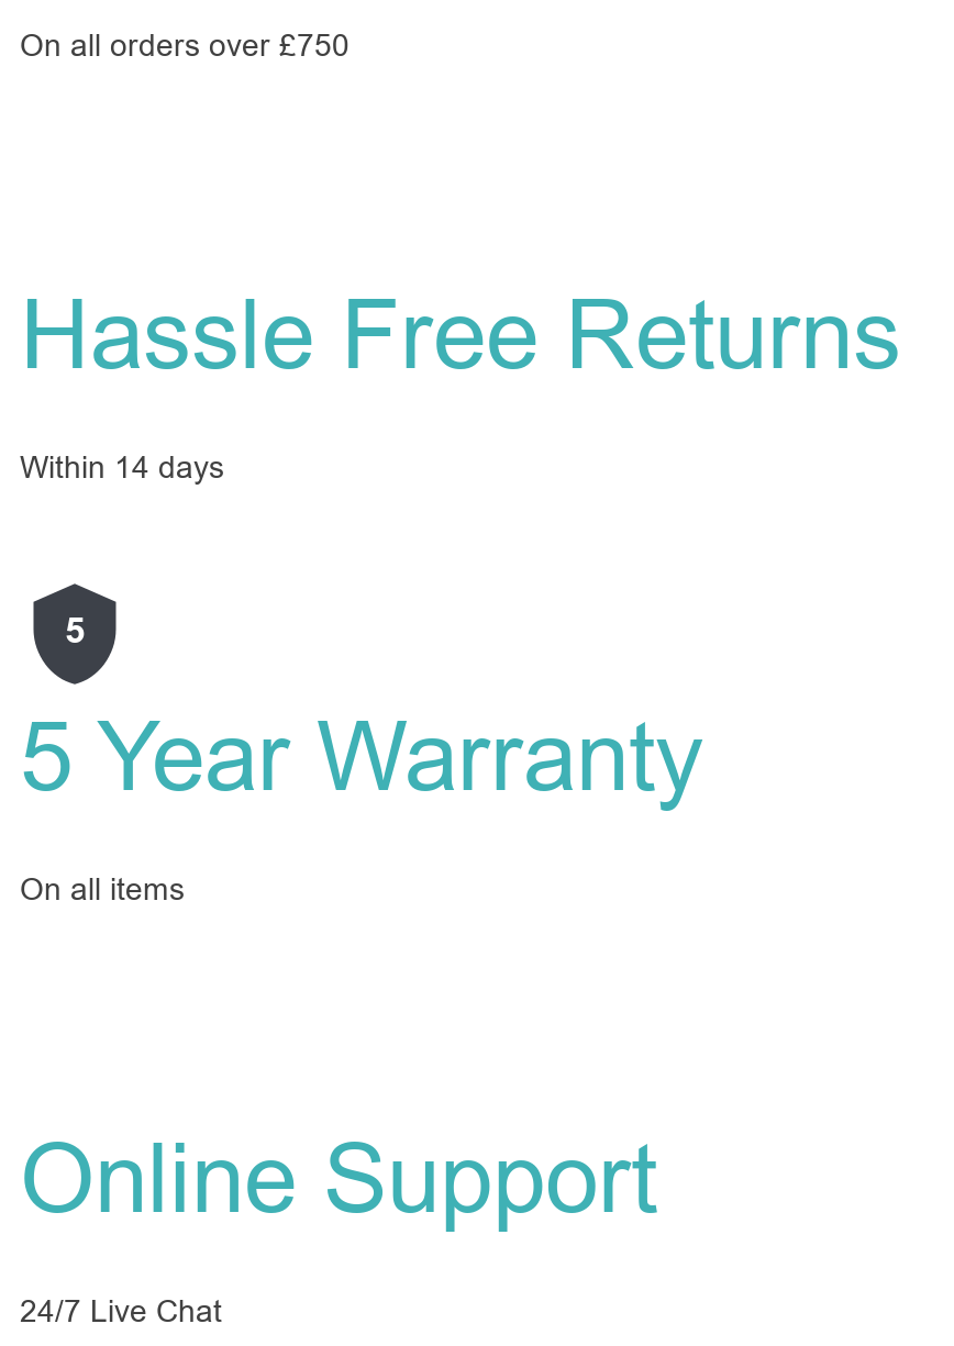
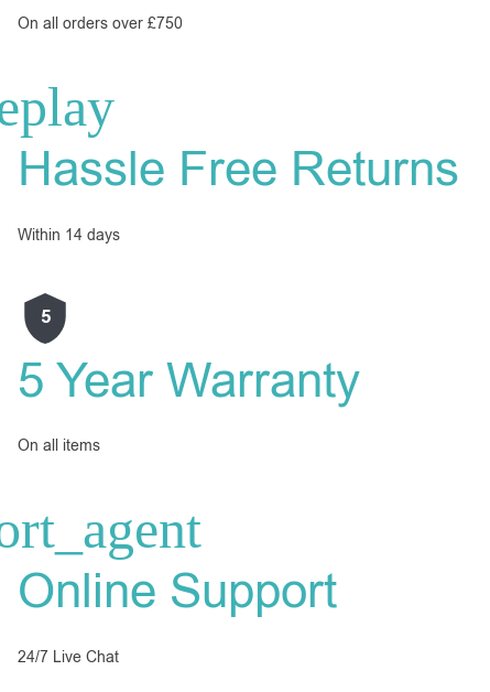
+ [image]

+ [image]
